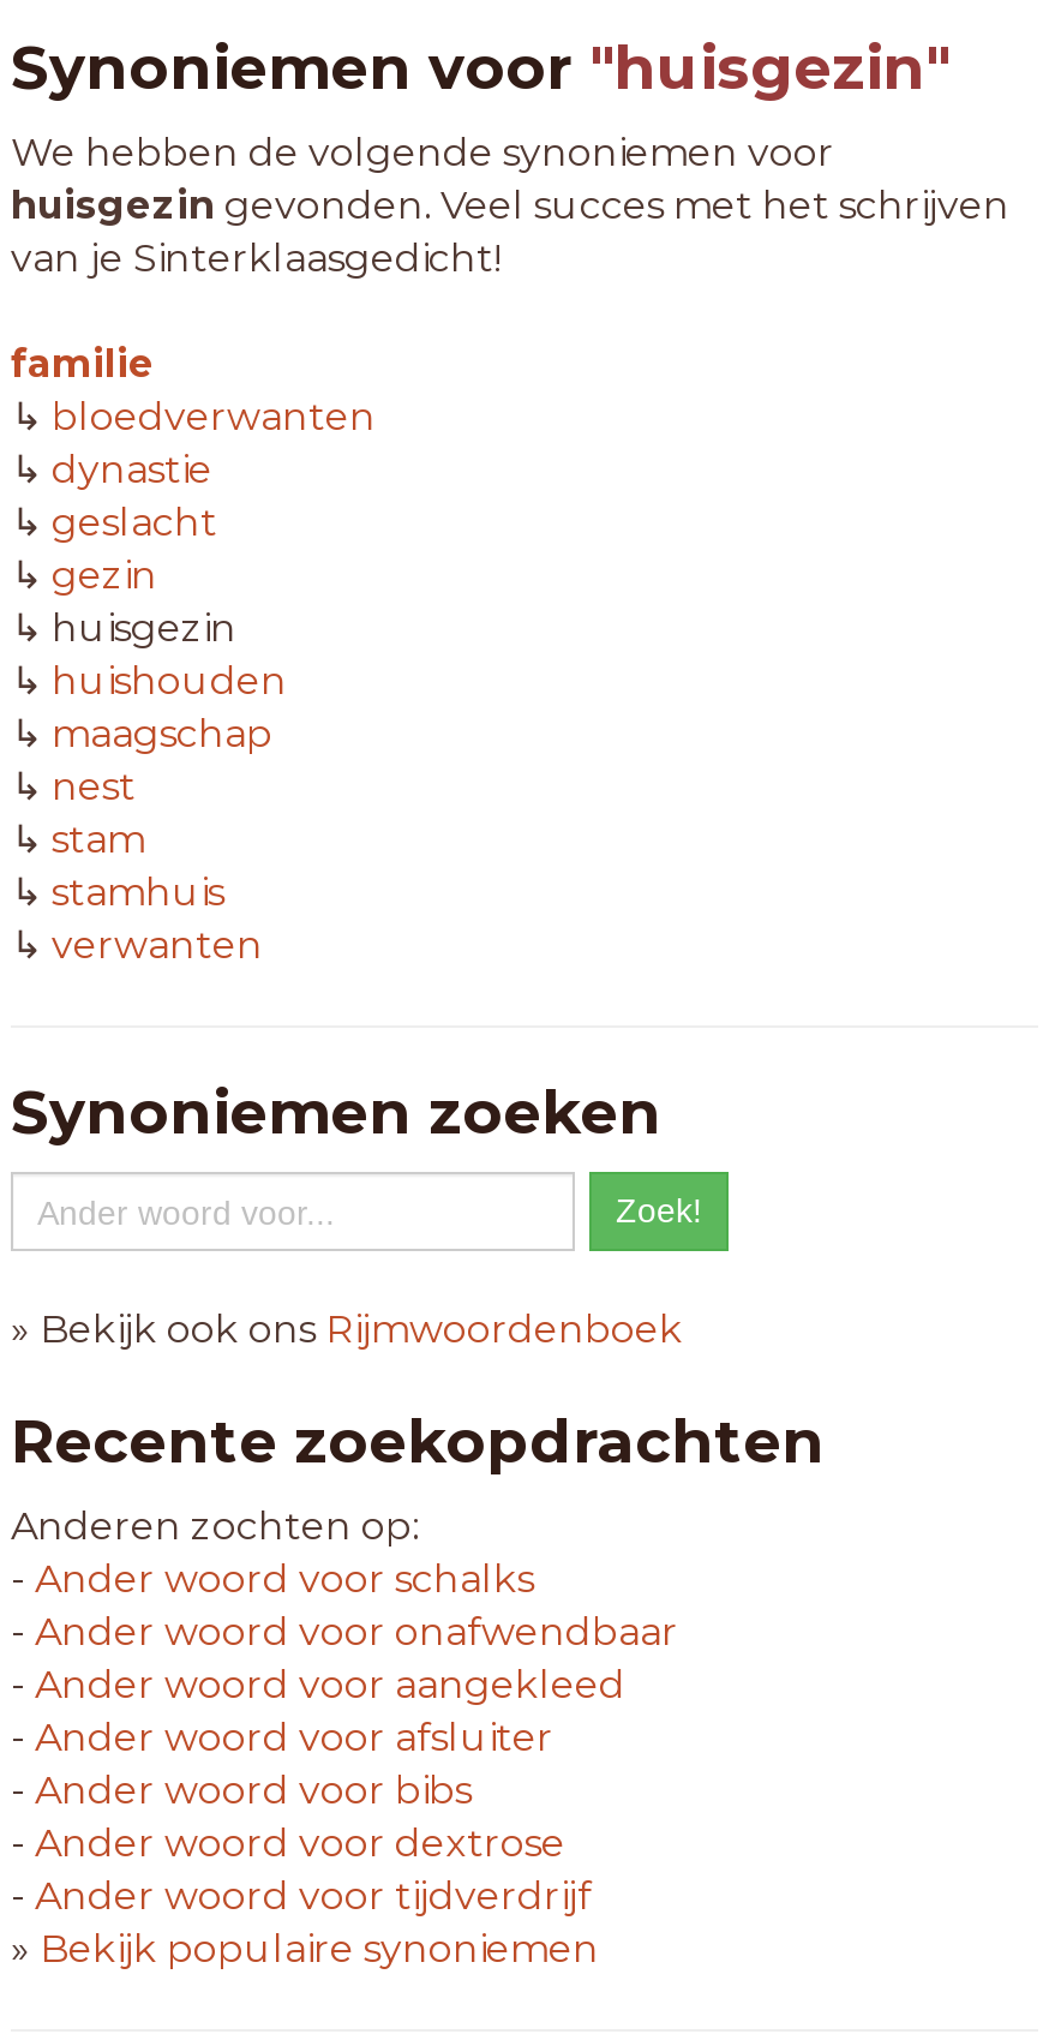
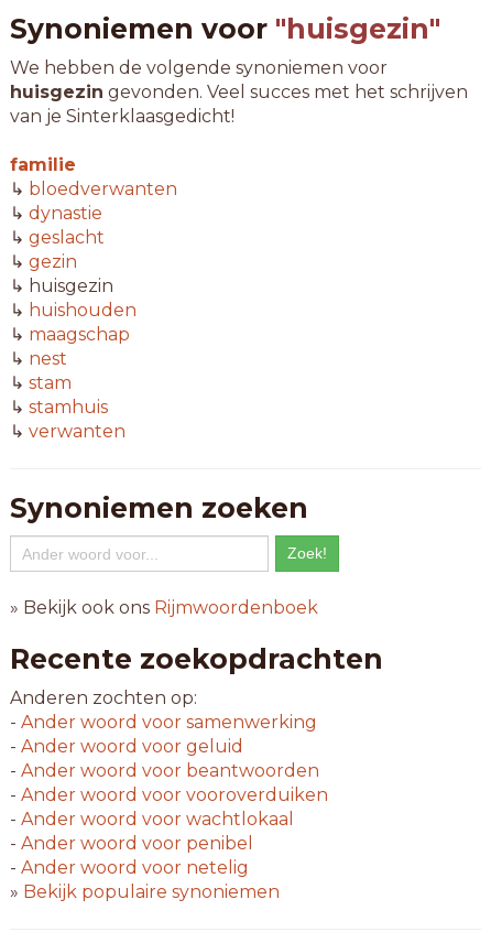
- - Ander woord voor schalks
+ - Ander woord voor samenwerking

- - Ander woord voor onafwendbaar
+ - Ander woord voor geluid

- - Ander woord voor aangekleed
+ - Ander woord voor beantwoorden

- - Ander woord voor afsluiter
+ - Ander woord voor vooroverduiken

- - Ander woord voor bibs
+ - Ander woord voor wachtlokaal

- - Ander woord voor dextrose
+ - Ander woord voor penibel

- - Ander woord voor tijdverdrijf
+ - Ander woord voor netelig
